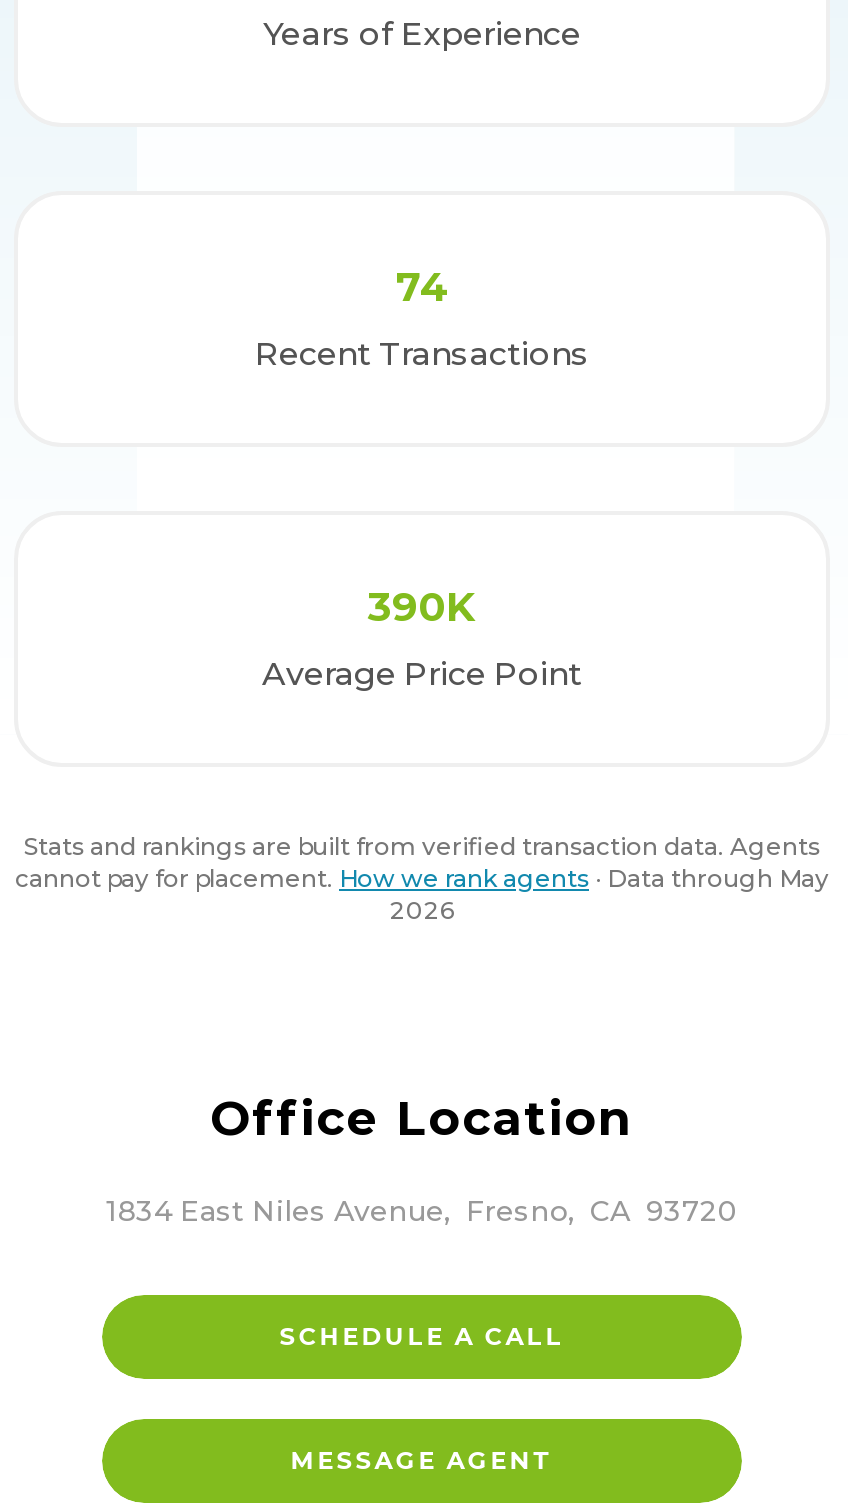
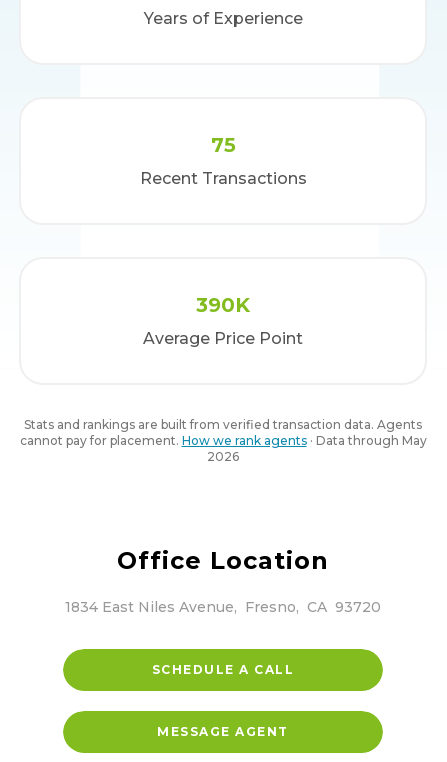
- 74
+ 75
